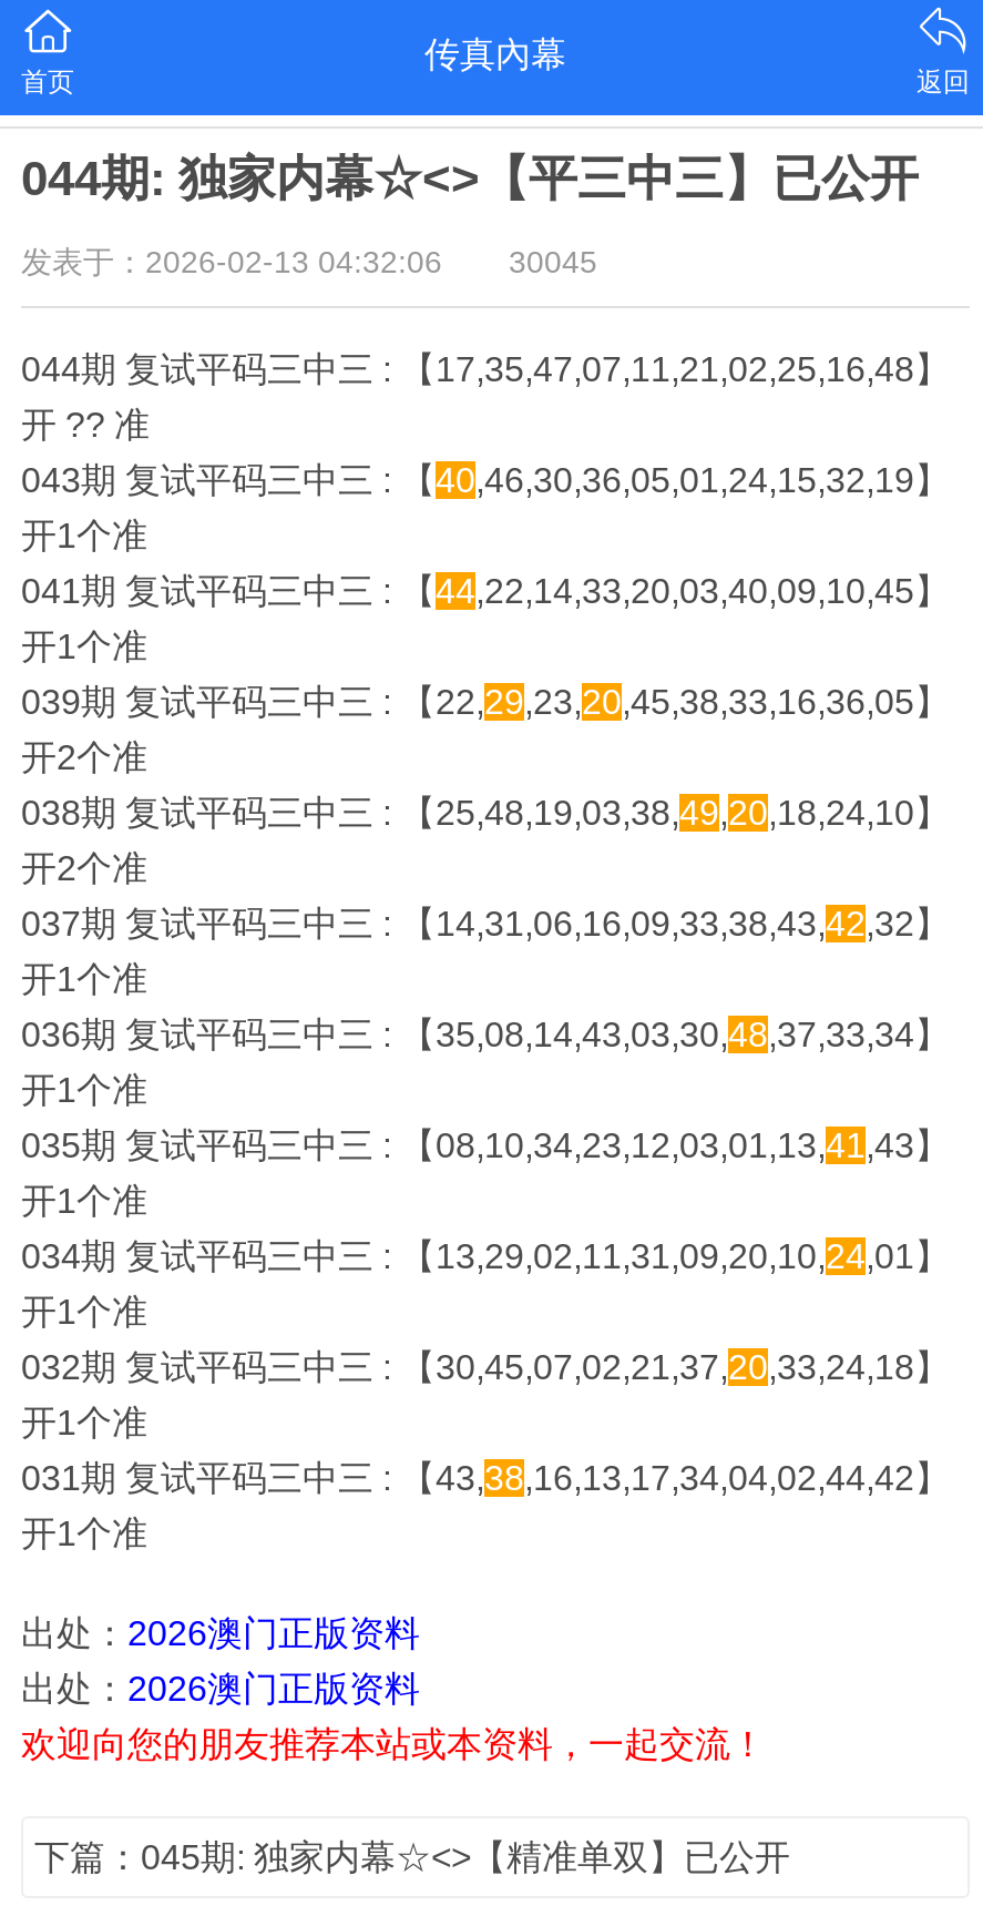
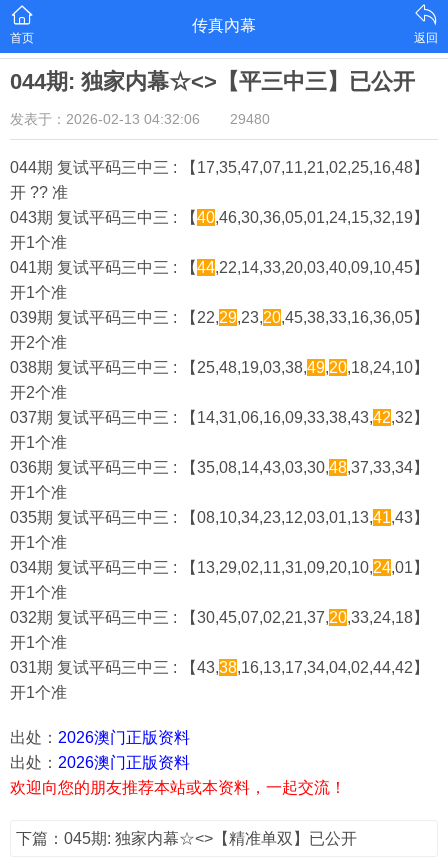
- 发表于：2026-02-13 04:32:06 30045
+ 发表于：2026-02-13 04:32:06 29480
